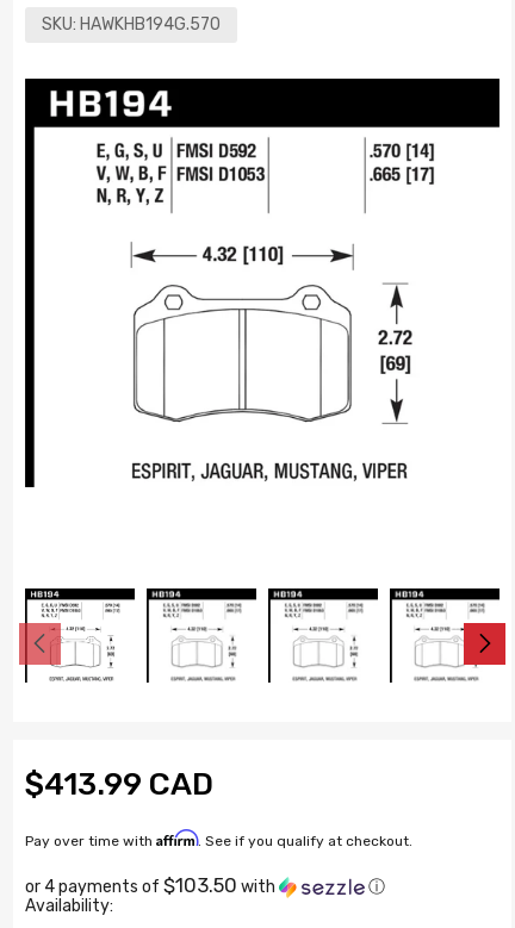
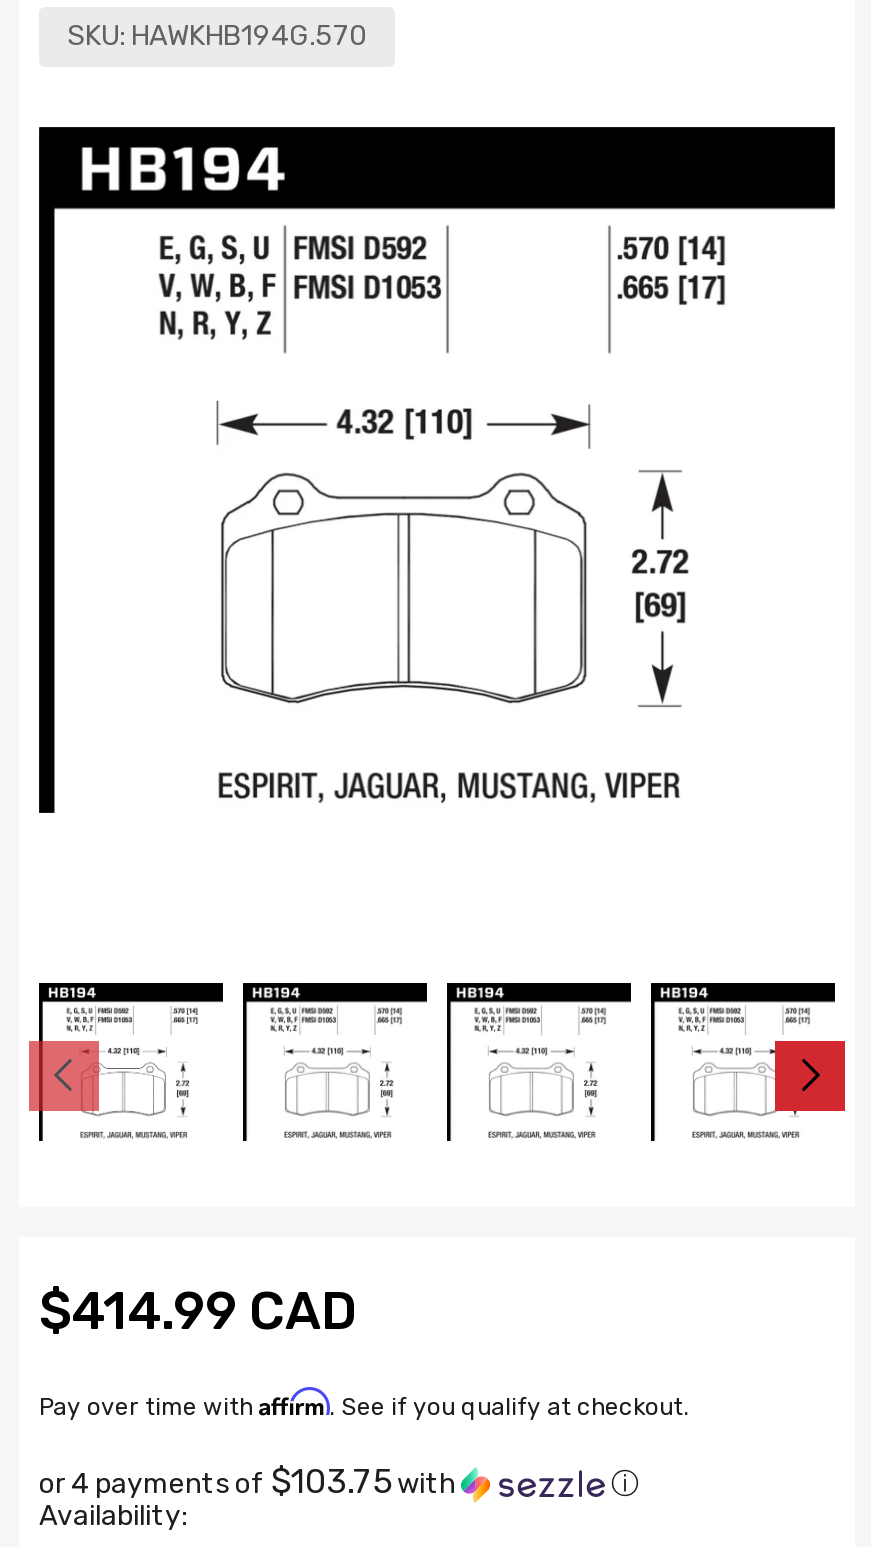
- $413.99 CAD
+ $414.99 CAD

- or 4 payments of $103.50 with
+ or 4 payments of $103.75 with
